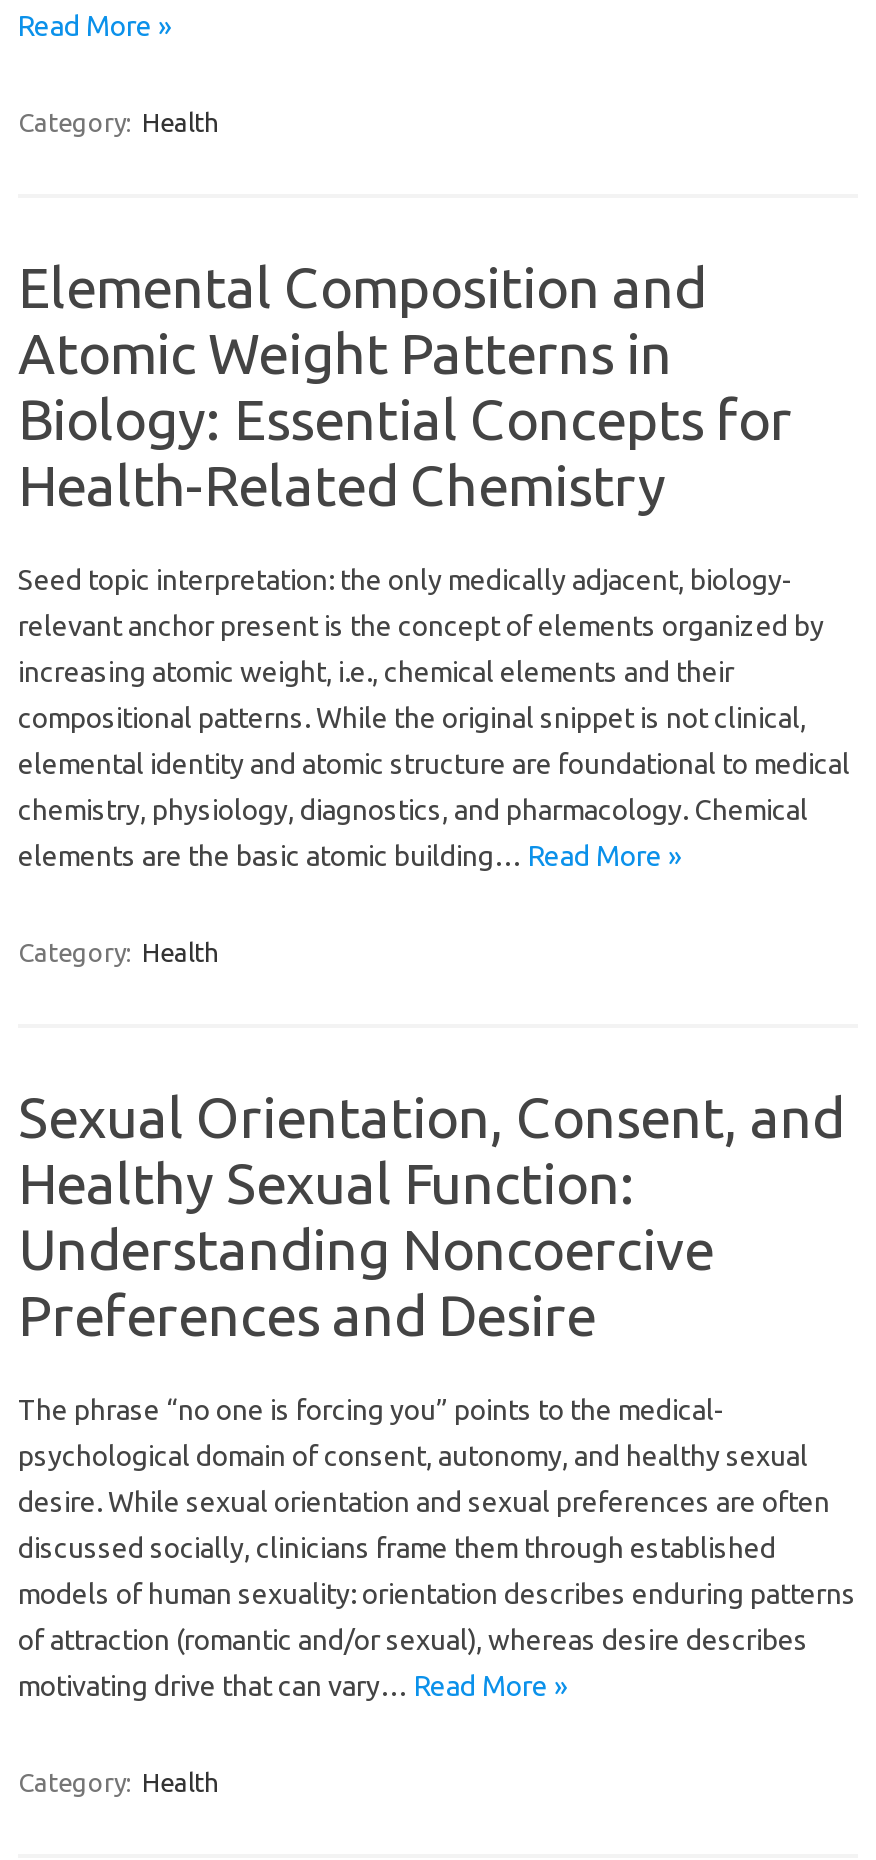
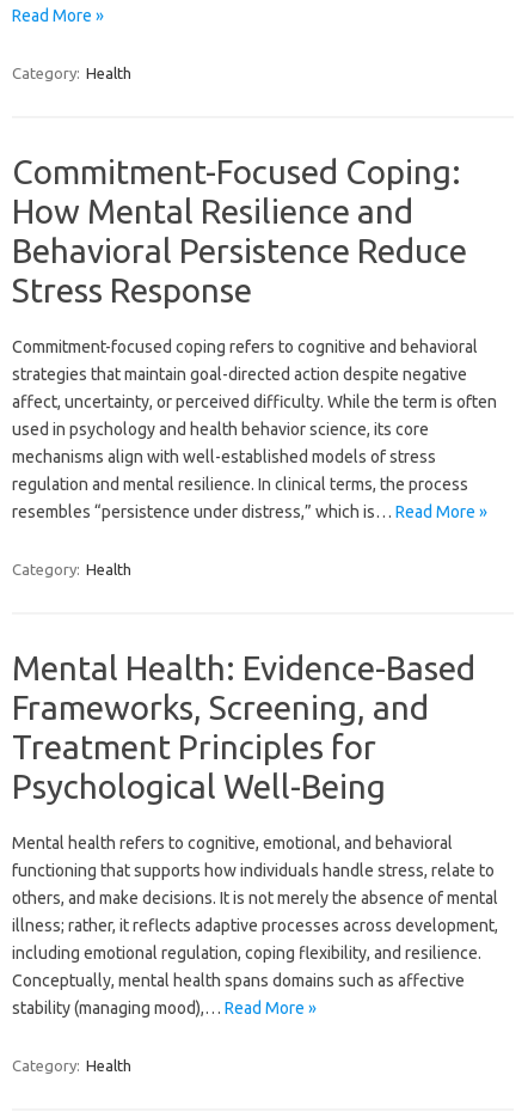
- Elemental Composition and
- Atomic Weight Patterns in
- Biology: Essential Concepts for
- Health-Related Chemistry
+ Commitment-Focused Coping:
+ How Mental Resilience and
+ Behavioral Persistence Reduce
+ Stress Response

- Seed topic interpretation: the only medically adjacent, biology-
- relevant anchor present is the concept of elements organized by
- increasing atomic weight, i.e., chemical elements and their
- compositional patterns. While the original snippet is not clinical,
- elemental identity and atomic structure are foundational to medical
- chemistry, physiology, diagnostics, and pharmacology. Chemical
- elements are the basic atomic building… Read More »
+ Commitment-focused coping refers to cognitive and behavioral
+ strategies that maintain goal-directed action despite negative
+ affect, uncertainty, or perceived difficulty. While the term is often
+ used in psychology and health behavior science, its core
+ mechanisms align with well-established models of stress
+ regulation and mental resilience. In clinical terms, the process
+ resembles “persistence under distress,” which is… Read More »

- Sexual Orientation, Consent, and
- Healthy Sexual Function:
- Understanding Noncoercive
- Preferences and Desire
+ Mental Health: Evidence-Based
+ Frameworks, Screening, and
+ Treatment Principles for
+ Psychological Well-Being

- The phrase “no one is forcing you” points to the medical-
- psychological domain of consent, autonomy, and healthy sexual
- desire. While sexual orientation and sexual preferences are often
- discussed socially, clinicians frame them through established
- models of human sexuality: orientation describes enduring patterns
- of attraction (romantic and/or sexual), whereas desire describes
- motivating drive that can vary… Read More »
+ Mental health refers to cognitive, emotional, and behavioral
+ functioning that supports how individuals handle stress, relate to
+ others, and make decisions. It is not merely the absence of mental
+ illness; rather, it reflects adaptive processes across development,
+ including emotional regulation, coping flexibility, and resilience.
+ Conceptually, mental health spans domains such as affective
+ stability (managing mood),… Read More »
